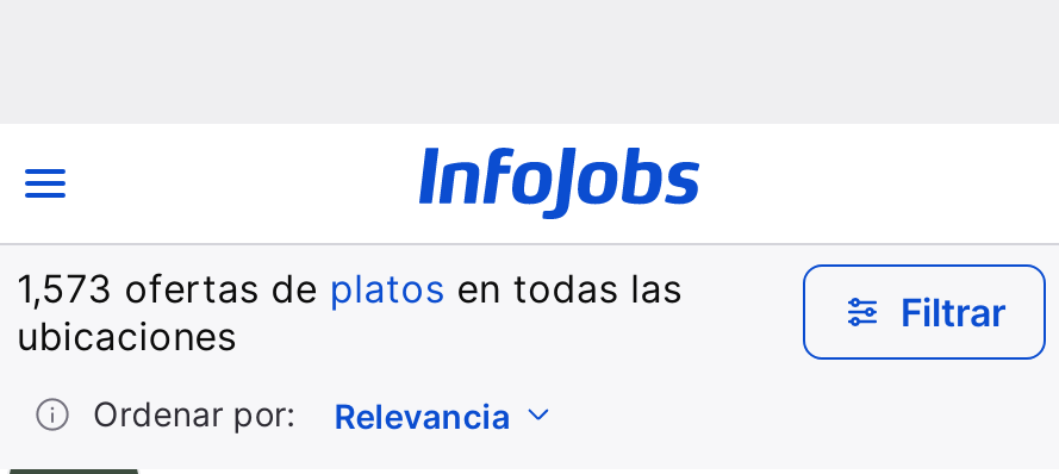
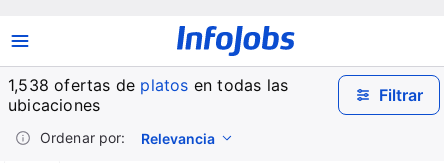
- 1,573 ofertas de platos en todas las
+ 1,538 ofertas de platos en todas las
